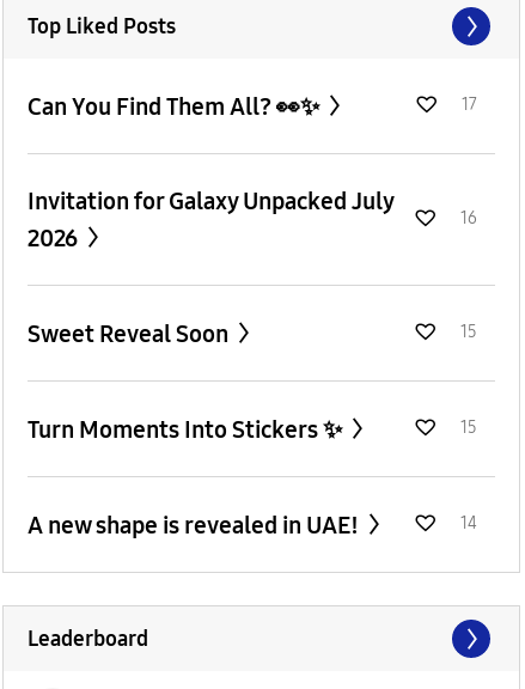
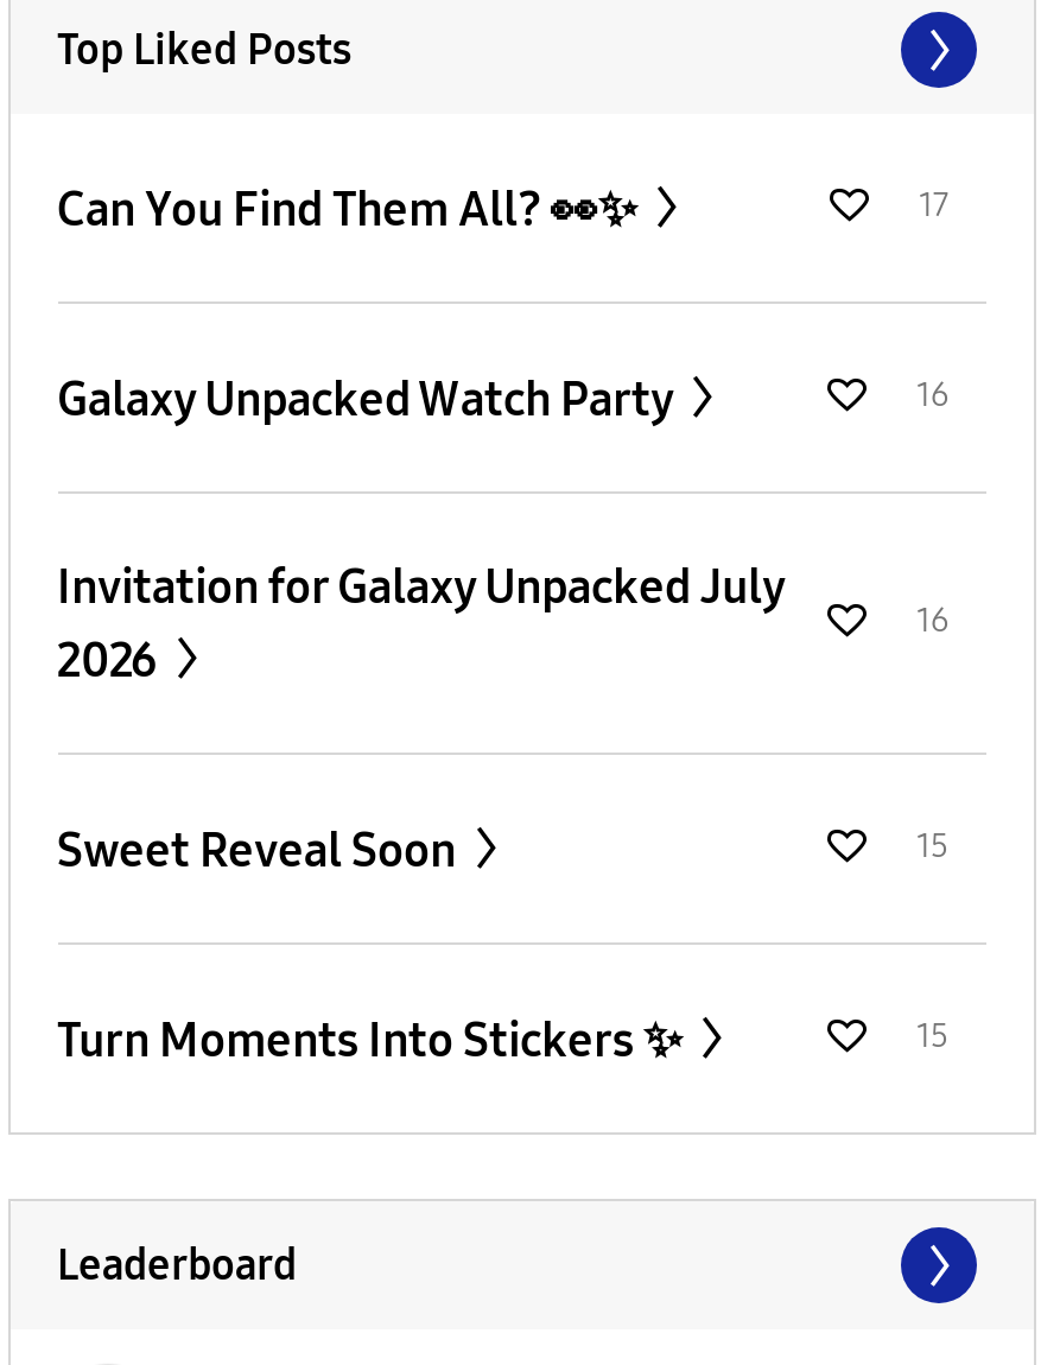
+ Galaxy Unpacked Watch Party
+ 16

moved down: Invitation for Galaxy Unpacked July | 2026 | 16 | Sweet Reveal Soon | 15 | 15

- A new shape is revealed in UAE!
- 14
